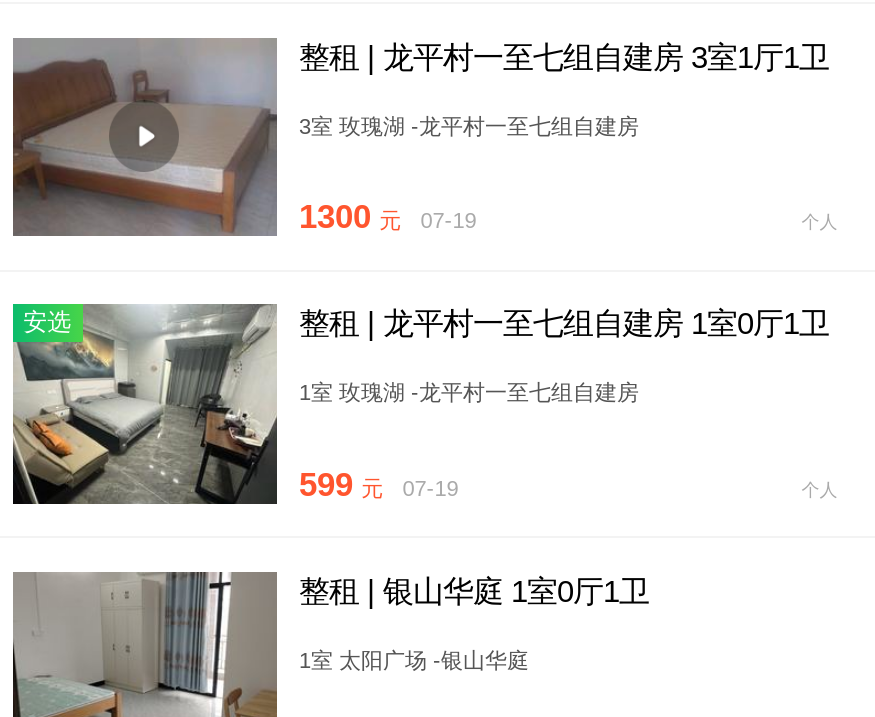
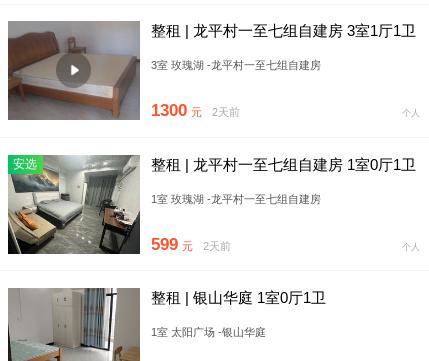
- 1300 元 07-19
+ 1300 元 2天前

- 599 元 07-19
+ 599 元 2天前
